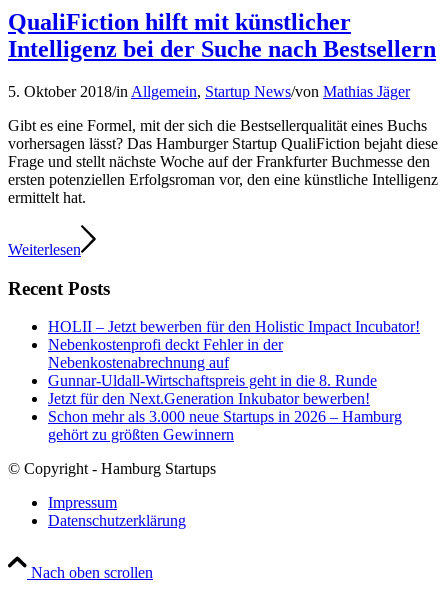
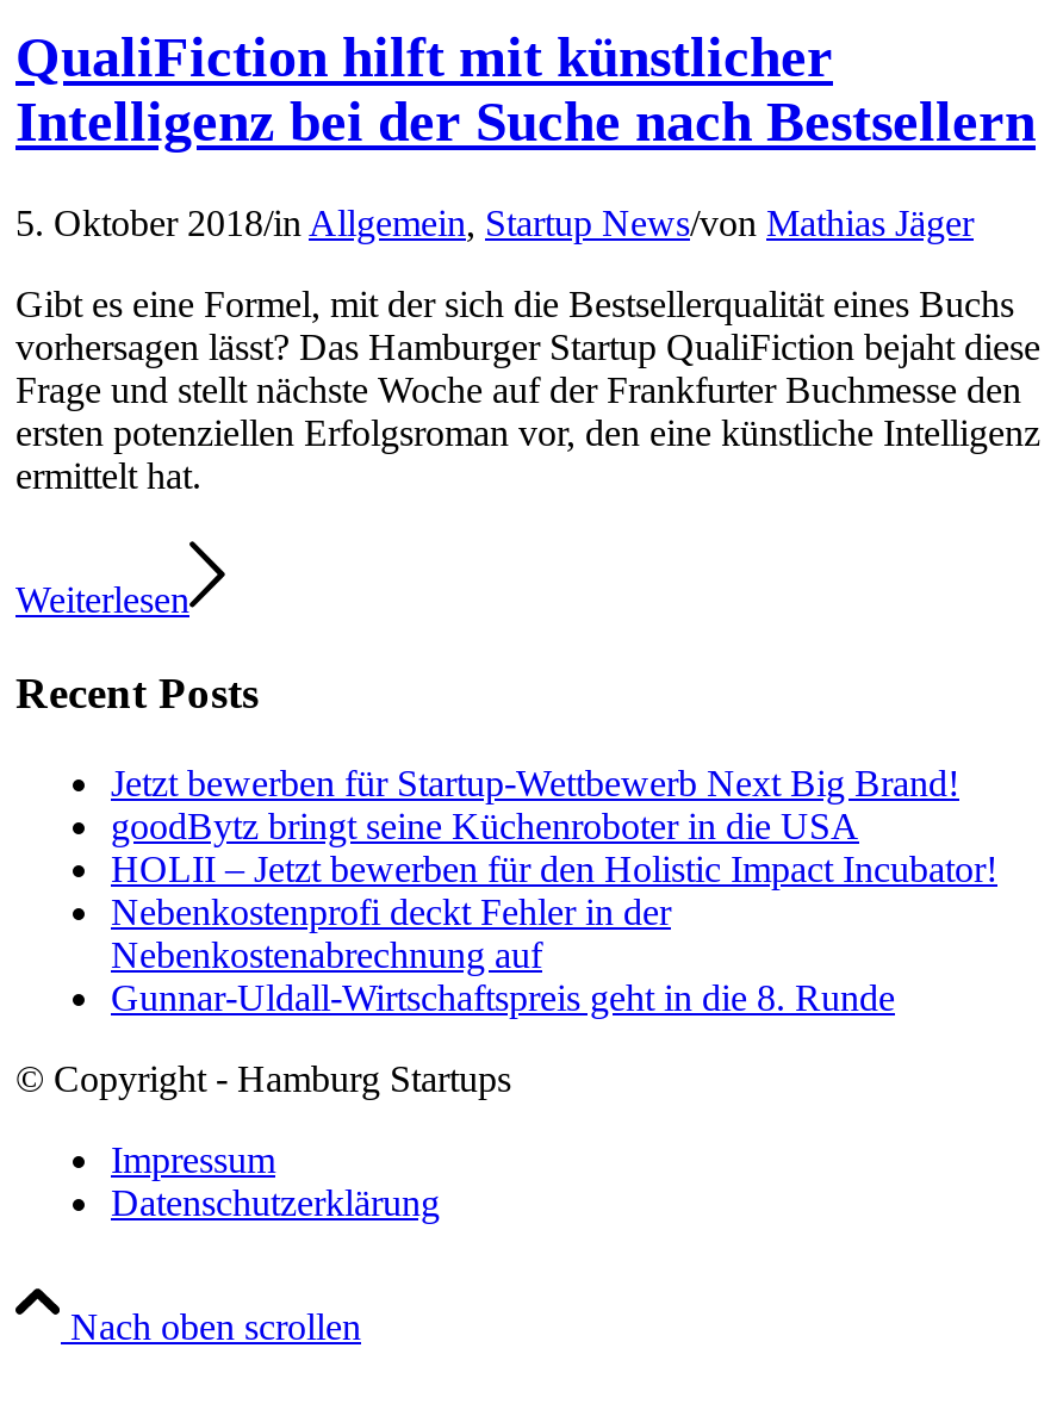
+ Jetzt bewerben für Startup-Wettbewerb Next Big Brand!
+ goodBytz bringt seine Küchenroboter in die USA

moved down: HOLII – Jetzt bewerben für den Holistic Impact Incubator! | Nebenkostenprofi deckt Fehler in der | Nebenkostenabrechnung auf | Gunnar-Uldall-Wirtschaftspreis geht in die 8. Runde

- Jetzt für den Next.Generation Inkubator bewerben!
- Schon mehr als 3.000 neue Startups in 2026 – Hamburg
- gehört zu größten Gewinnern
